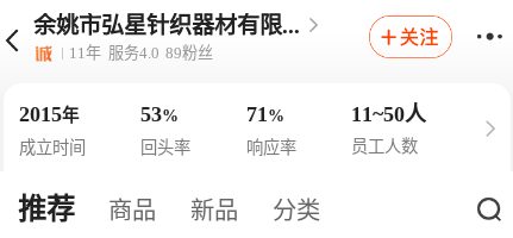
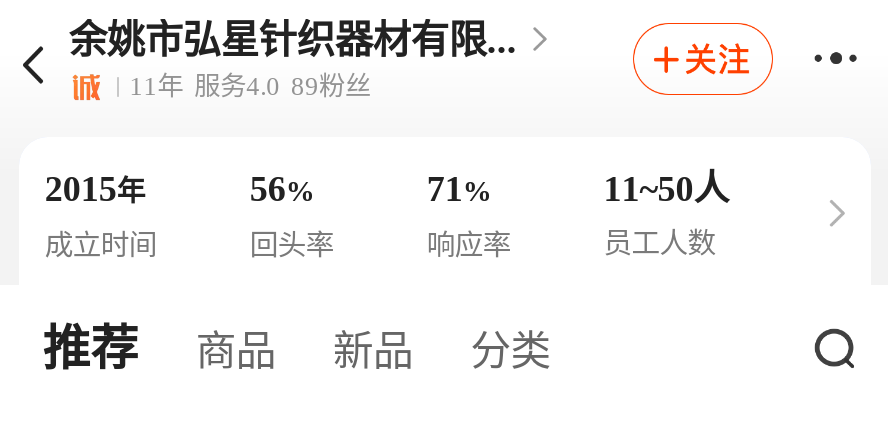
- 53%
+ 56%
